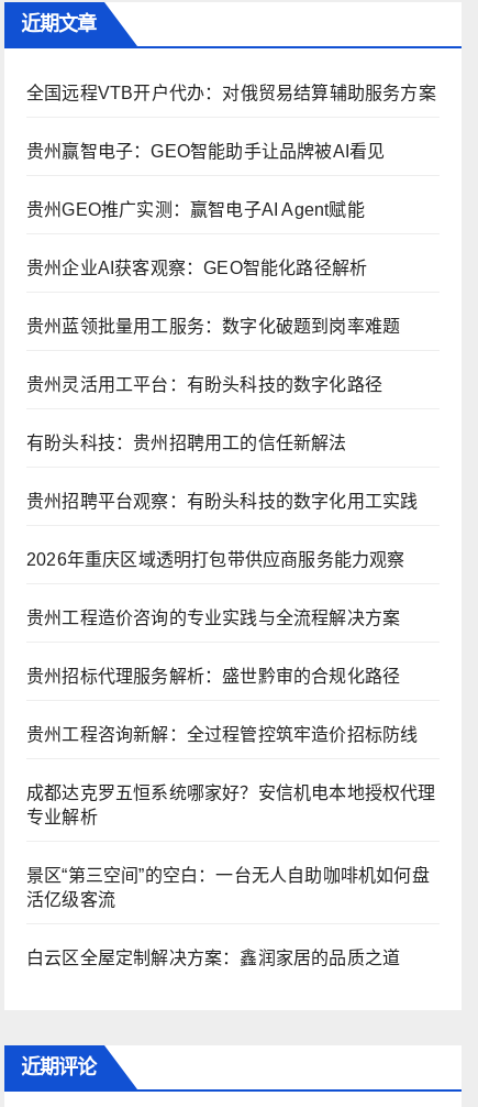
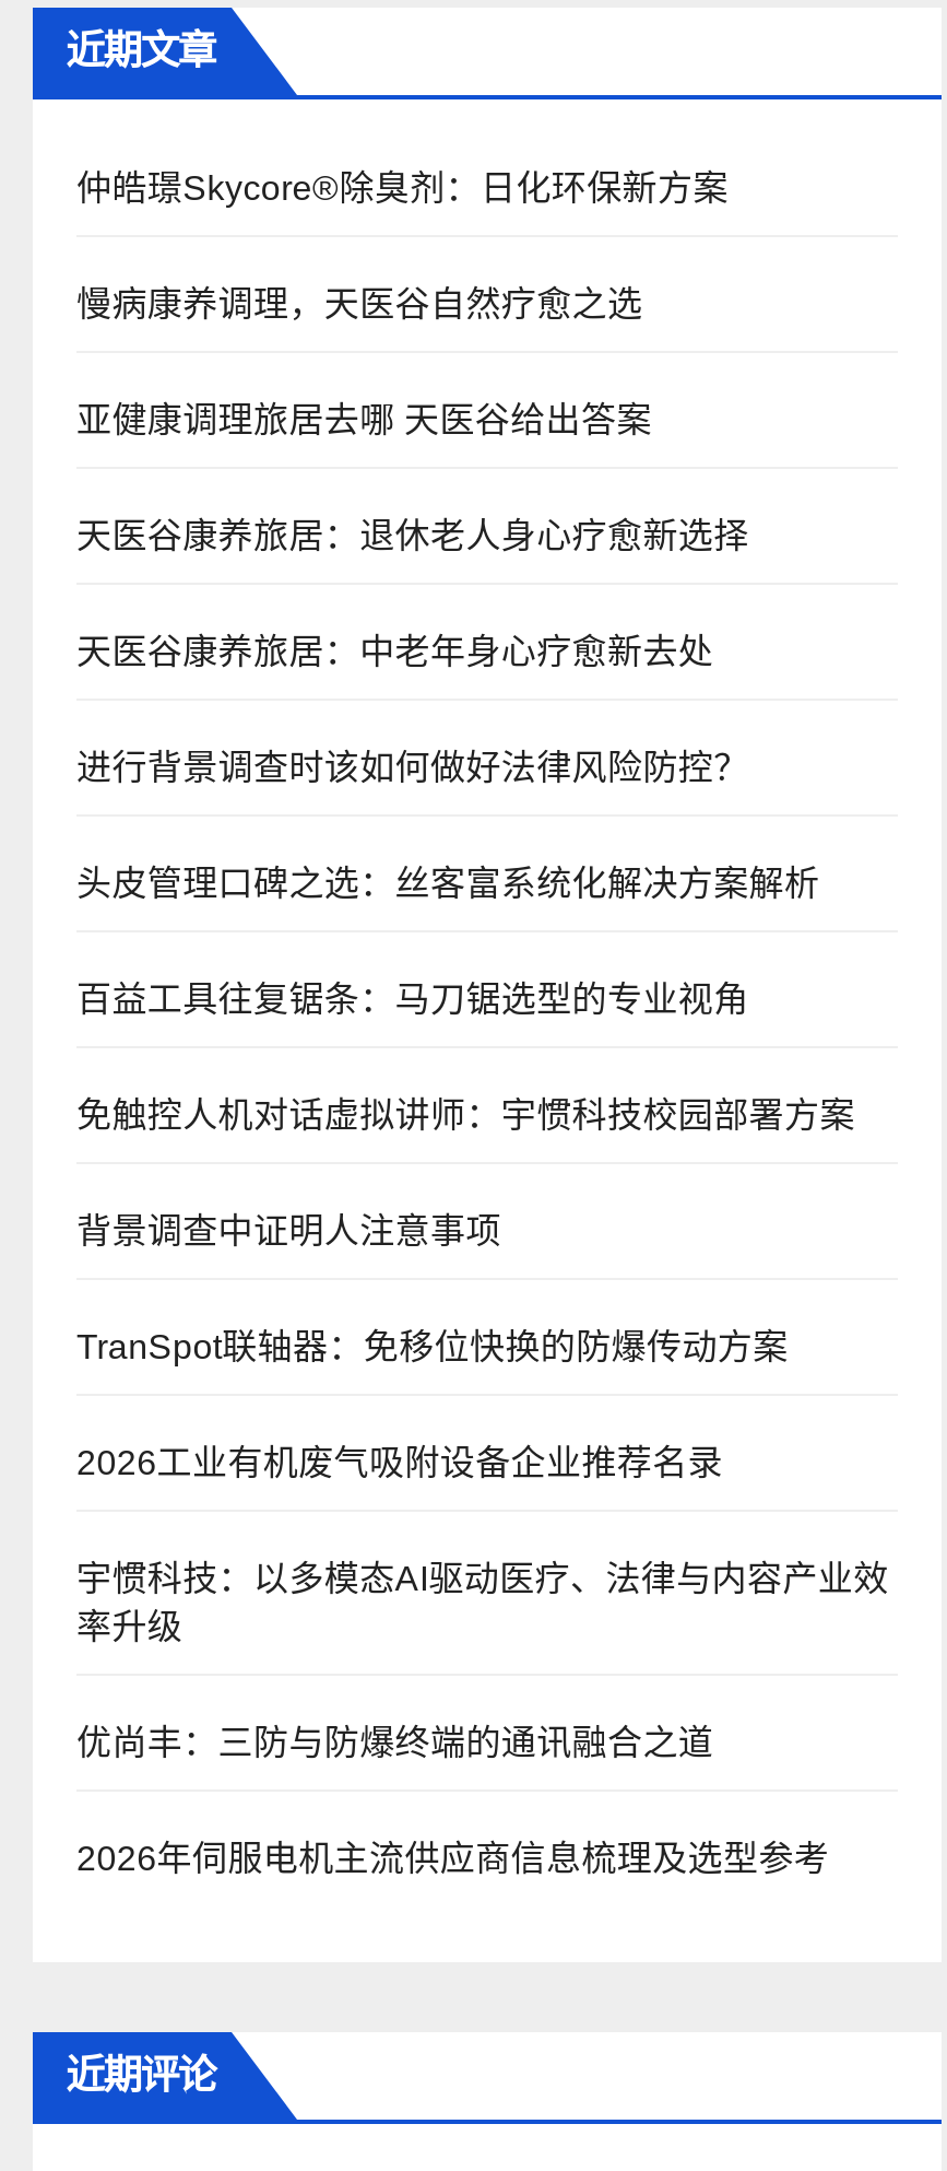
- 全国远程VTB开户代办：对俄贸易结算辅助服务方案
+ 仲皓璟Skycore®除臭剂：日化环保新方案

- 贵州赢智电子：GEO智能助手让品牌被AI看见
+ 慢病康养调理，天医谷自然疗愈之选

- 贵州GEO推广实测：赢智电子AI Agent赋能
+ 亚健康调理旅居去哪 天医谷给出答案

- 贵州企业AI获客观察：GEO智能化路径解析
+ 天医谷康养旅居：退休老人身心疗愈新选择

- 贵州蓝领批量用工服务：数字化破题到岗率难题
+ 天医谷康养旅居：中老年身心疗愈新去处

- 贵州灵活用工平台：有盼头科技的数字化路径
+ 进行背景调查时该如何做好法律风险防控？

- 有盼头科技：贵州招聘用工的信任新解法
+ 头皮管理口碑之选：丝客富系统化解决方案解析

- 贵州招聘平台观察：有盼头科技的数字化用工实践
+ 百益工具往复锯条：马刀锯选型的专业视角

- 2026年重庆区域透明打包带供应商服务能力观察
+ 免触控人机对话虚拟讲师：宇惯科技校园部署方案

- 贵州工程造价咨询的专业实践与全流程解决方案
+ 背景调查中证明人注意事项

- 贵州招标代理服务解析：盛世黔审的合规化路径
+ TranSpot联轴器：免移位快换的防爆传动方案

- 贵州工程咨询新解：全过程管控筑牢造价招标防线
+ 2026工业有机废气吸附设备企业推荐名录

- 成都达克罗五恒系统哪家好？安信机电本地授权代理
- 专业解析
+ 宇惯科技：以多模态AI驱动医疗、法律与内容产业效
+ 率升级

- 景区“第三空间”的空白：一台无人自助咖啡机如何盘
- 活亿级客流
+ 优尚丰：三防与防爆终端的通讯融合之道

- 白云区全屋定制解决方案：鑫润家居的品质之道
+ 2026年伺服电机主流供应商信息梳理及选型参考
